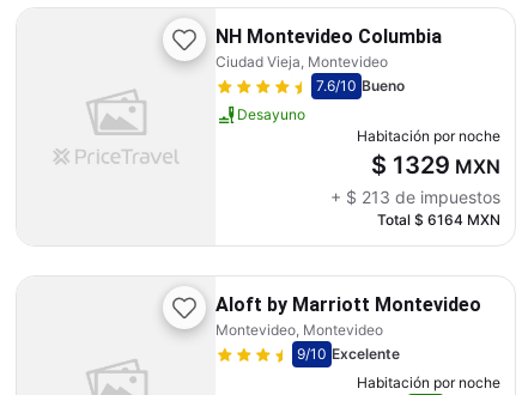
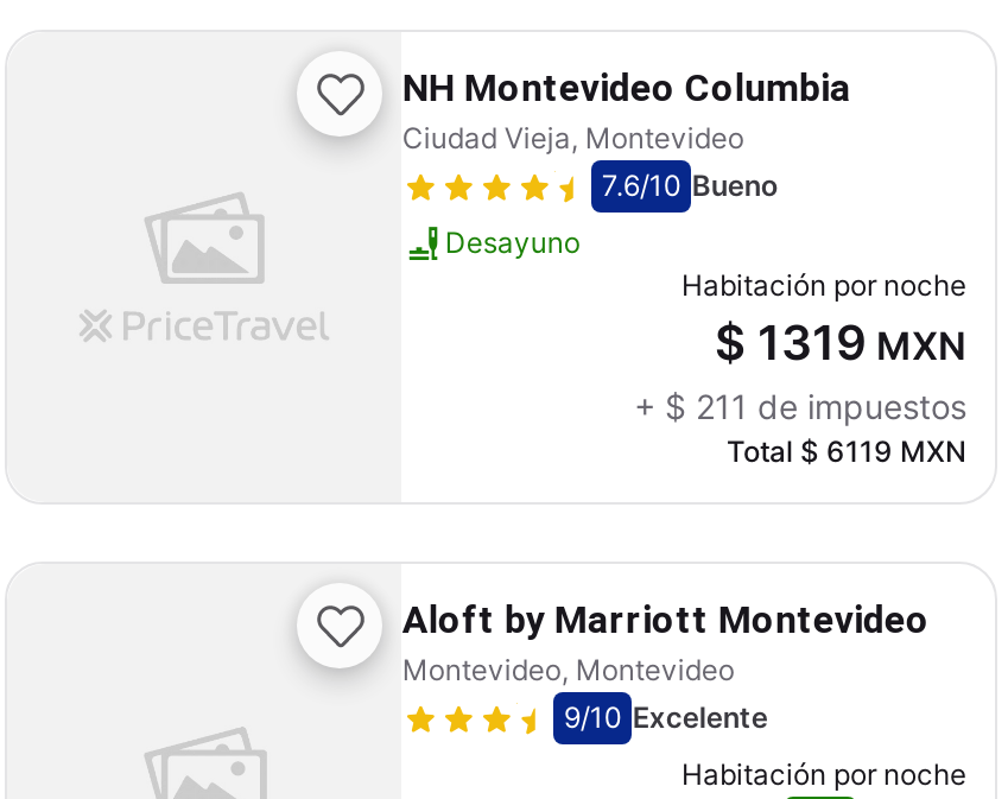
- $ 1329 MXN
+ $ 1319 MXN

- + $ 213 de impuestos
+ + $ 211 de impuestos

- Total $ 6164 MXN
+ Total $ 6119 MXN
